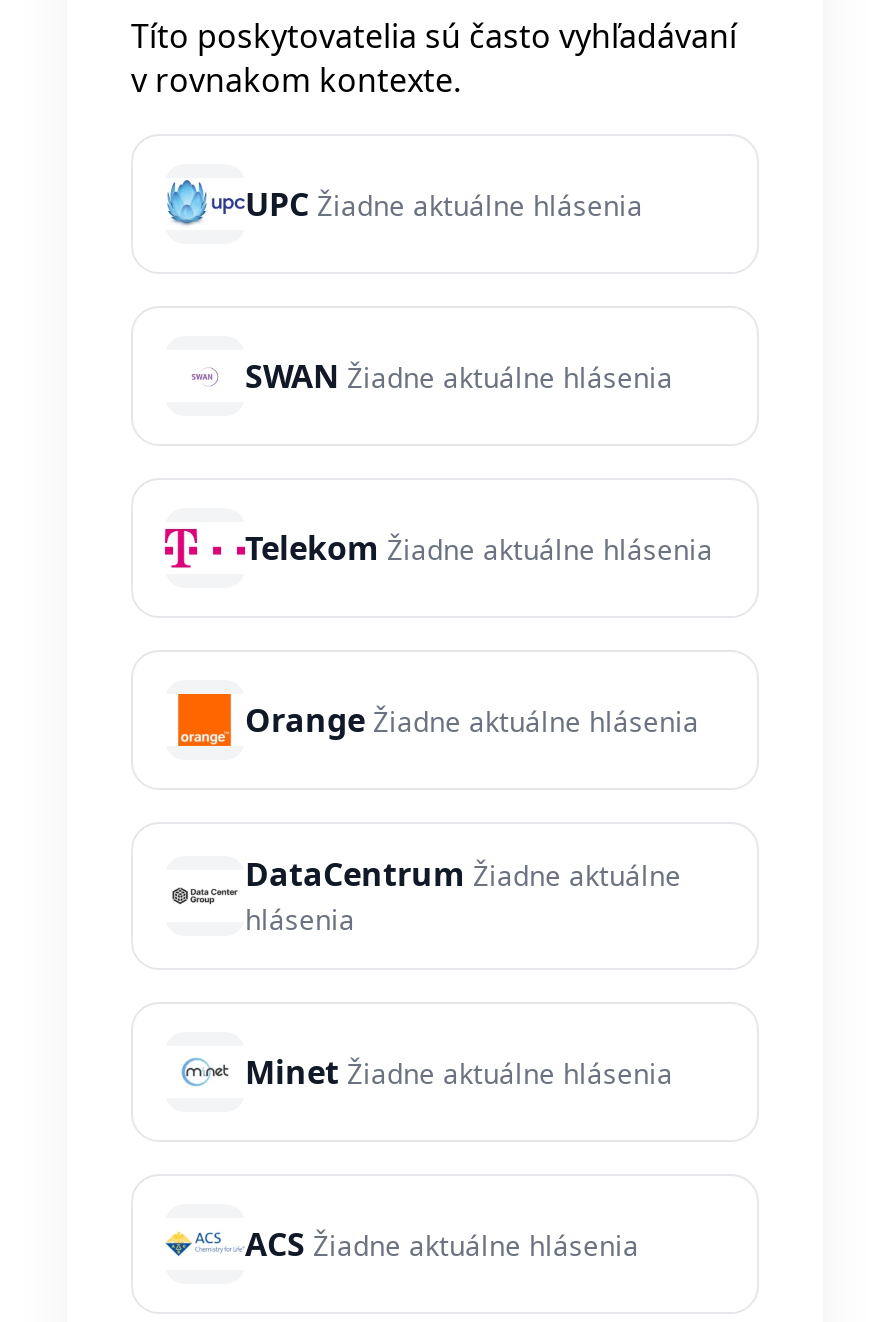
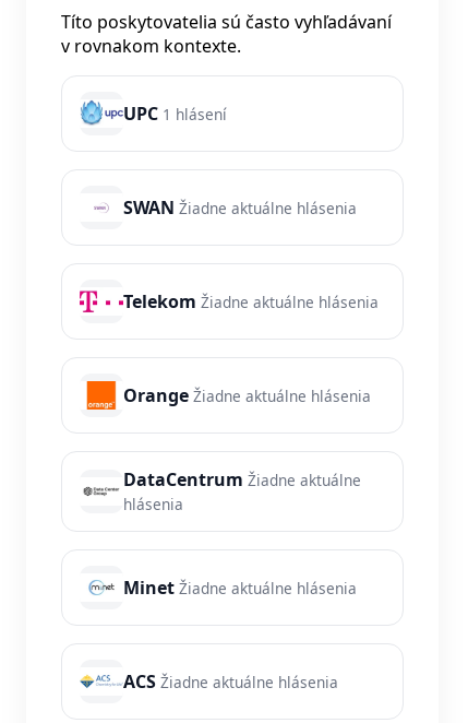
- UPC Žiadne aktuálne hlásenia
+ UPC 1 hlásení
